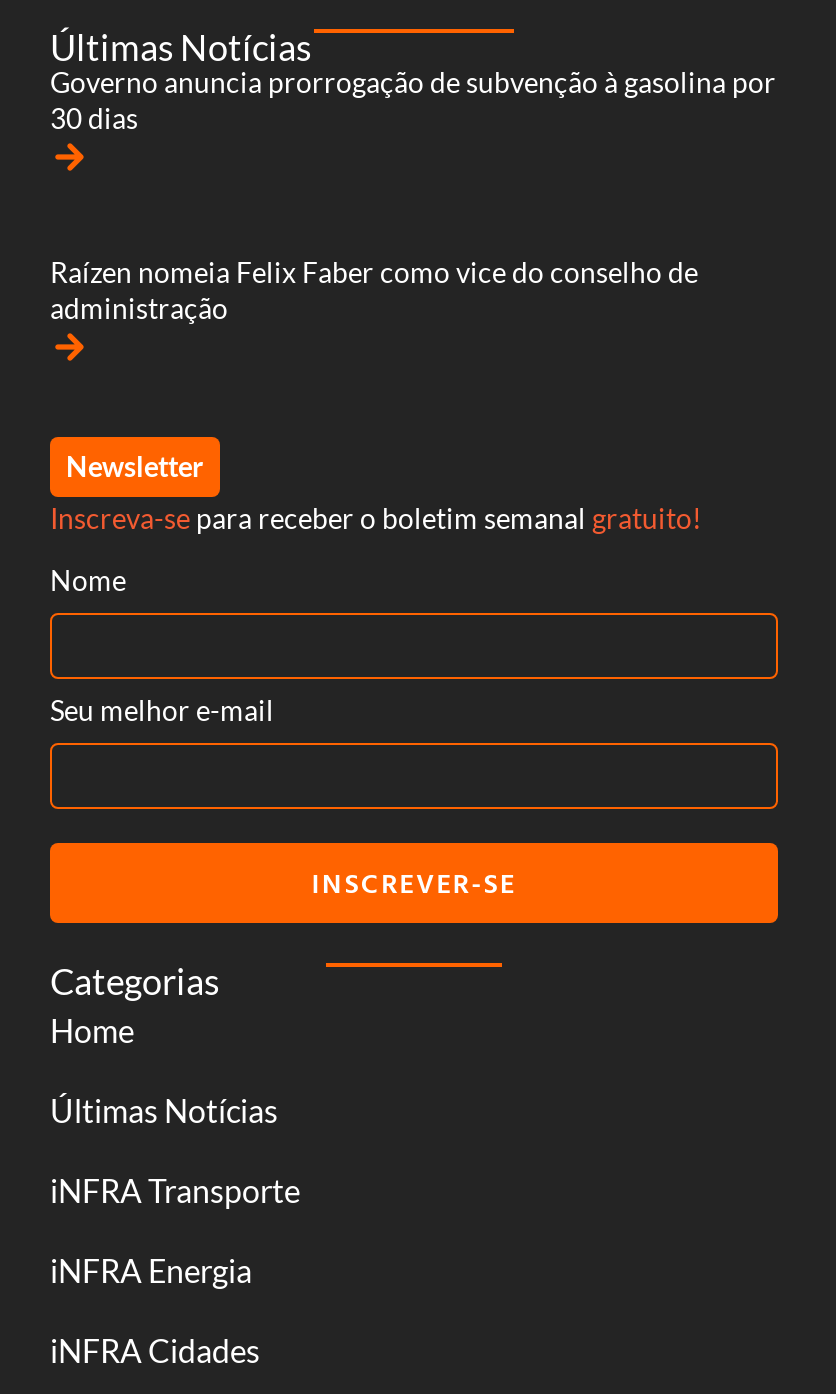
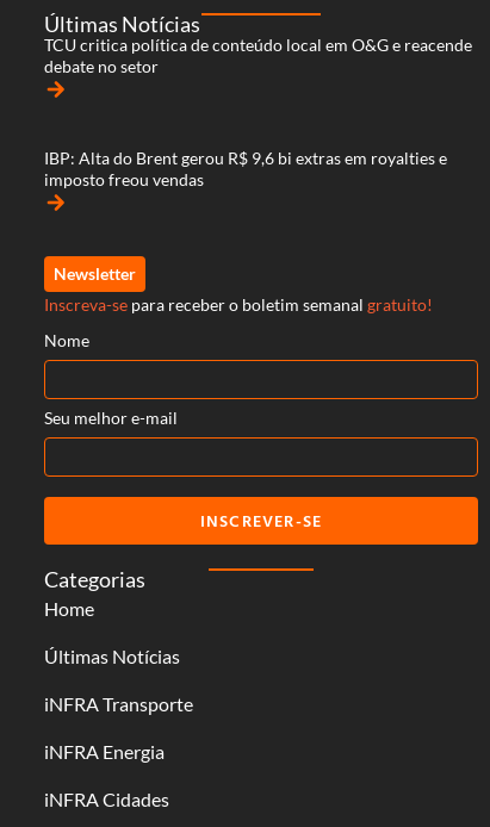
- Governo anuncia prorrogação de subvenção à gasolina por
- 30 dias
+ TCU critica política de conteúdo local em O&G e reacende
+ debate no setor

- Raízen nomeia Felix Faber como vice do conselho de
- administração
+ IBP: Alta do Brent gerou R$ 9,6 bi extras em royalties e
+ imposto freou vendas
